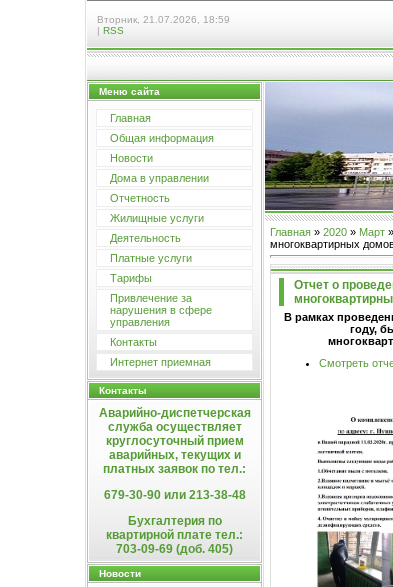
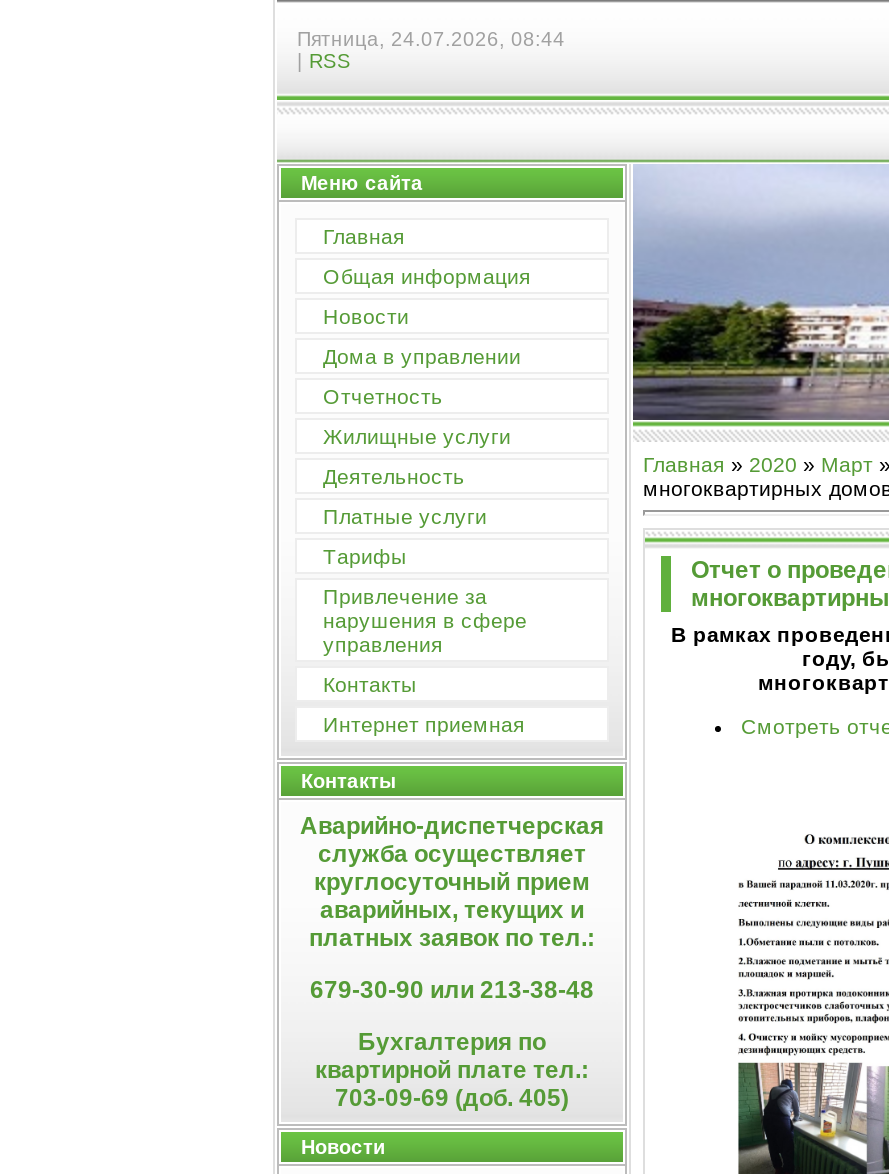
- Вторник, 21.07.2026, 18:59
+ Пятница, 24.07.2026, 08:44
